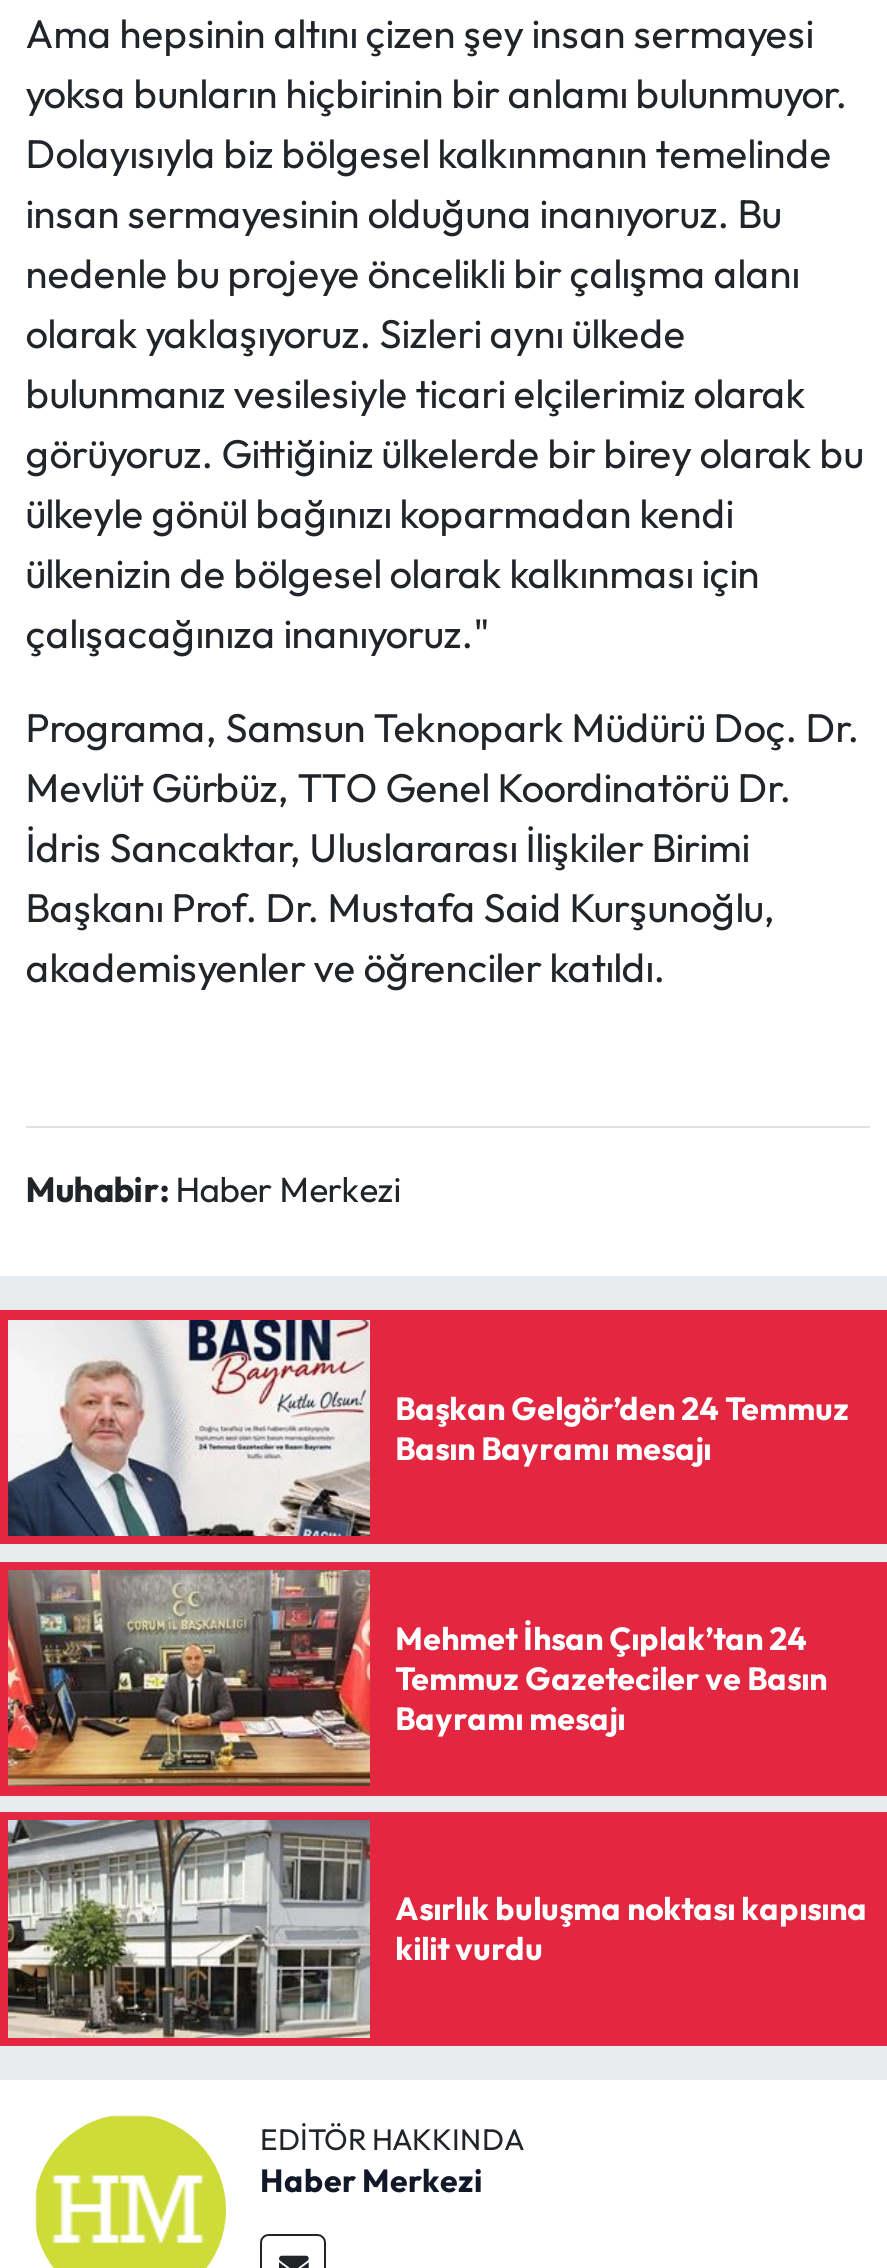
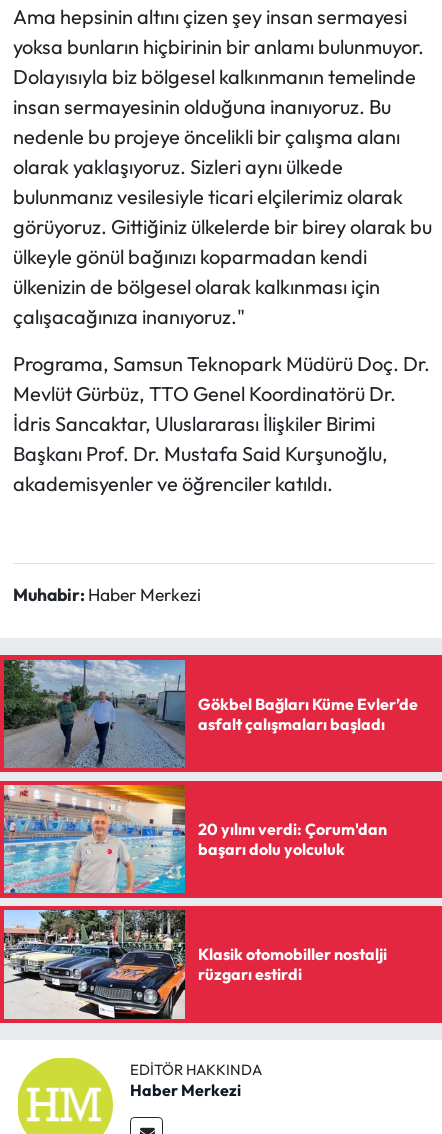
- [image]
- Başkan Gelgör’den 24 Temmuz
- Basın Bayramı mesajı
+ [image]
+ Gökbel Bağları Küme Evler’de
+ asfalt çalışmaları başladı

- [image]
- Mehmet İhsan Çıplak’tan 24
- Temmuz Gazeteciler ve Basın
- Bayramı mesajı
+ [image]
+ 20 yılını verdi: Çorum'dan
+ başarı dolu yolculuk

- [image]
- Asırlık buluşma noktası kapısına
- kilit vurdu
+ [image]
+ Klasik otomobiller nostalji
+ rüzgarı estirdi
